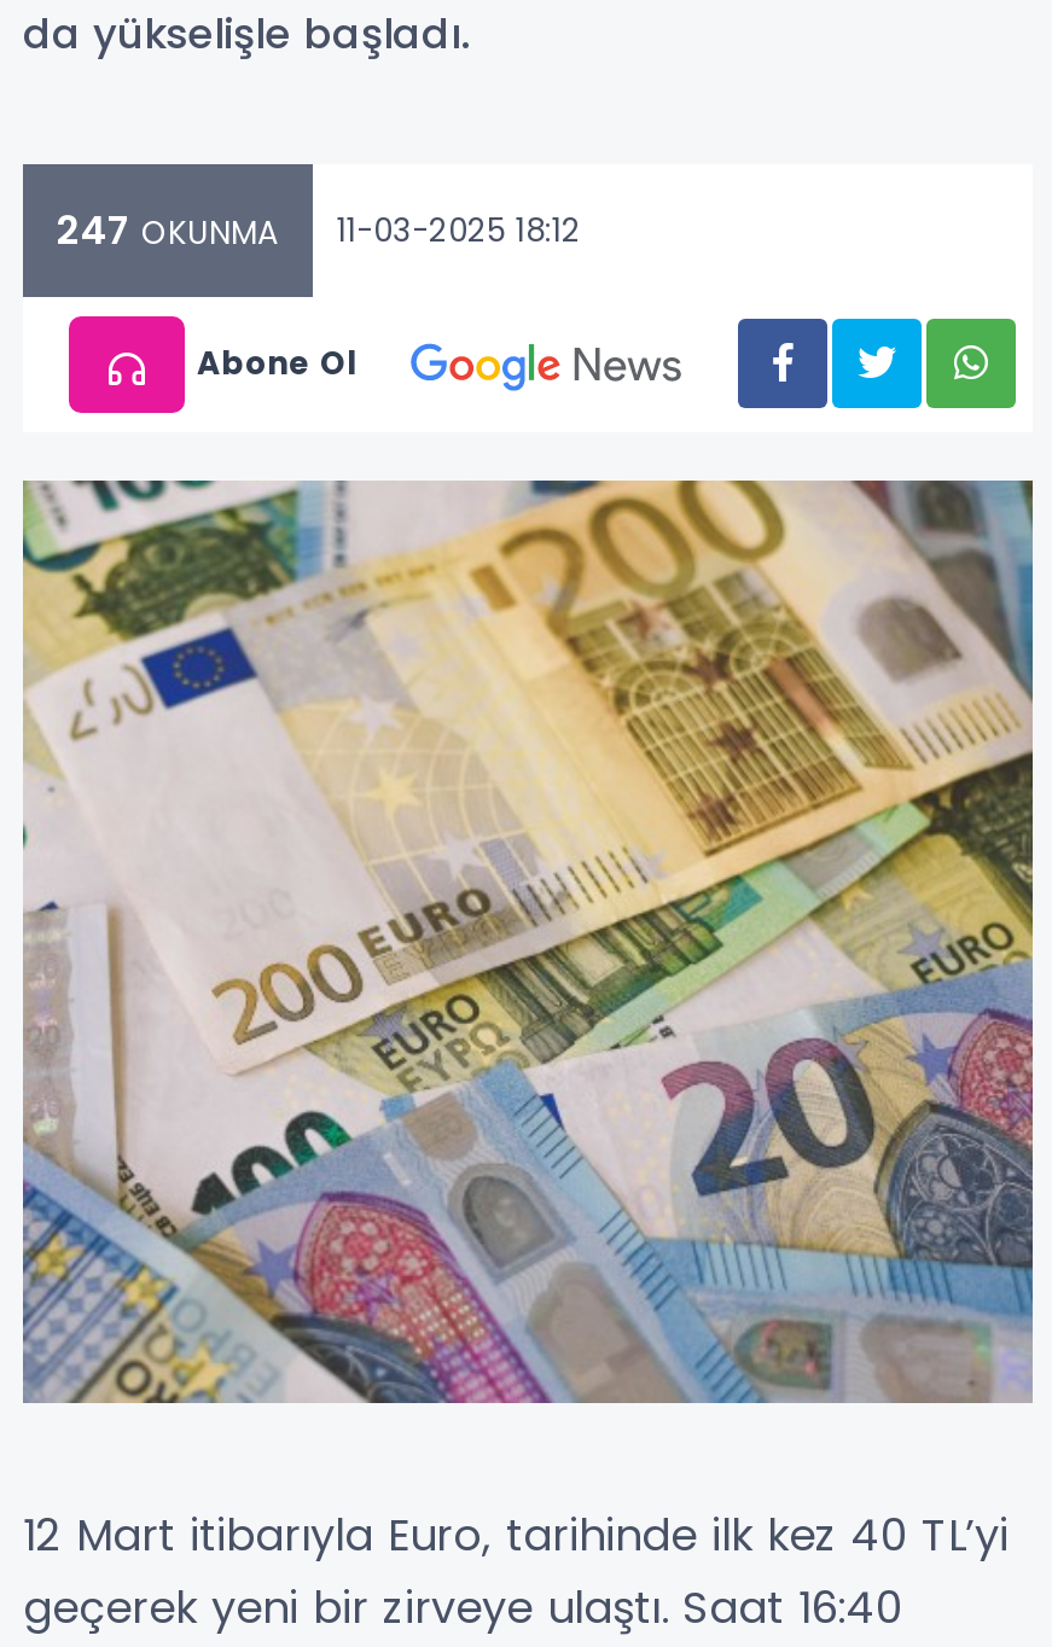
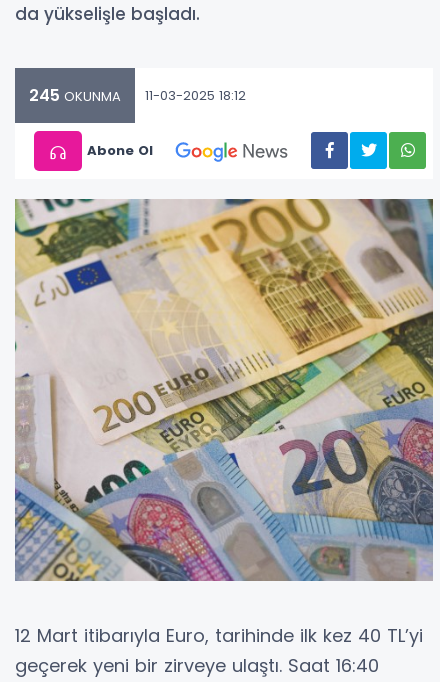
- 247 OKUNMA 11-03-2025 18:12
+ 245 OKUNMA 11-03-2025 18:12
